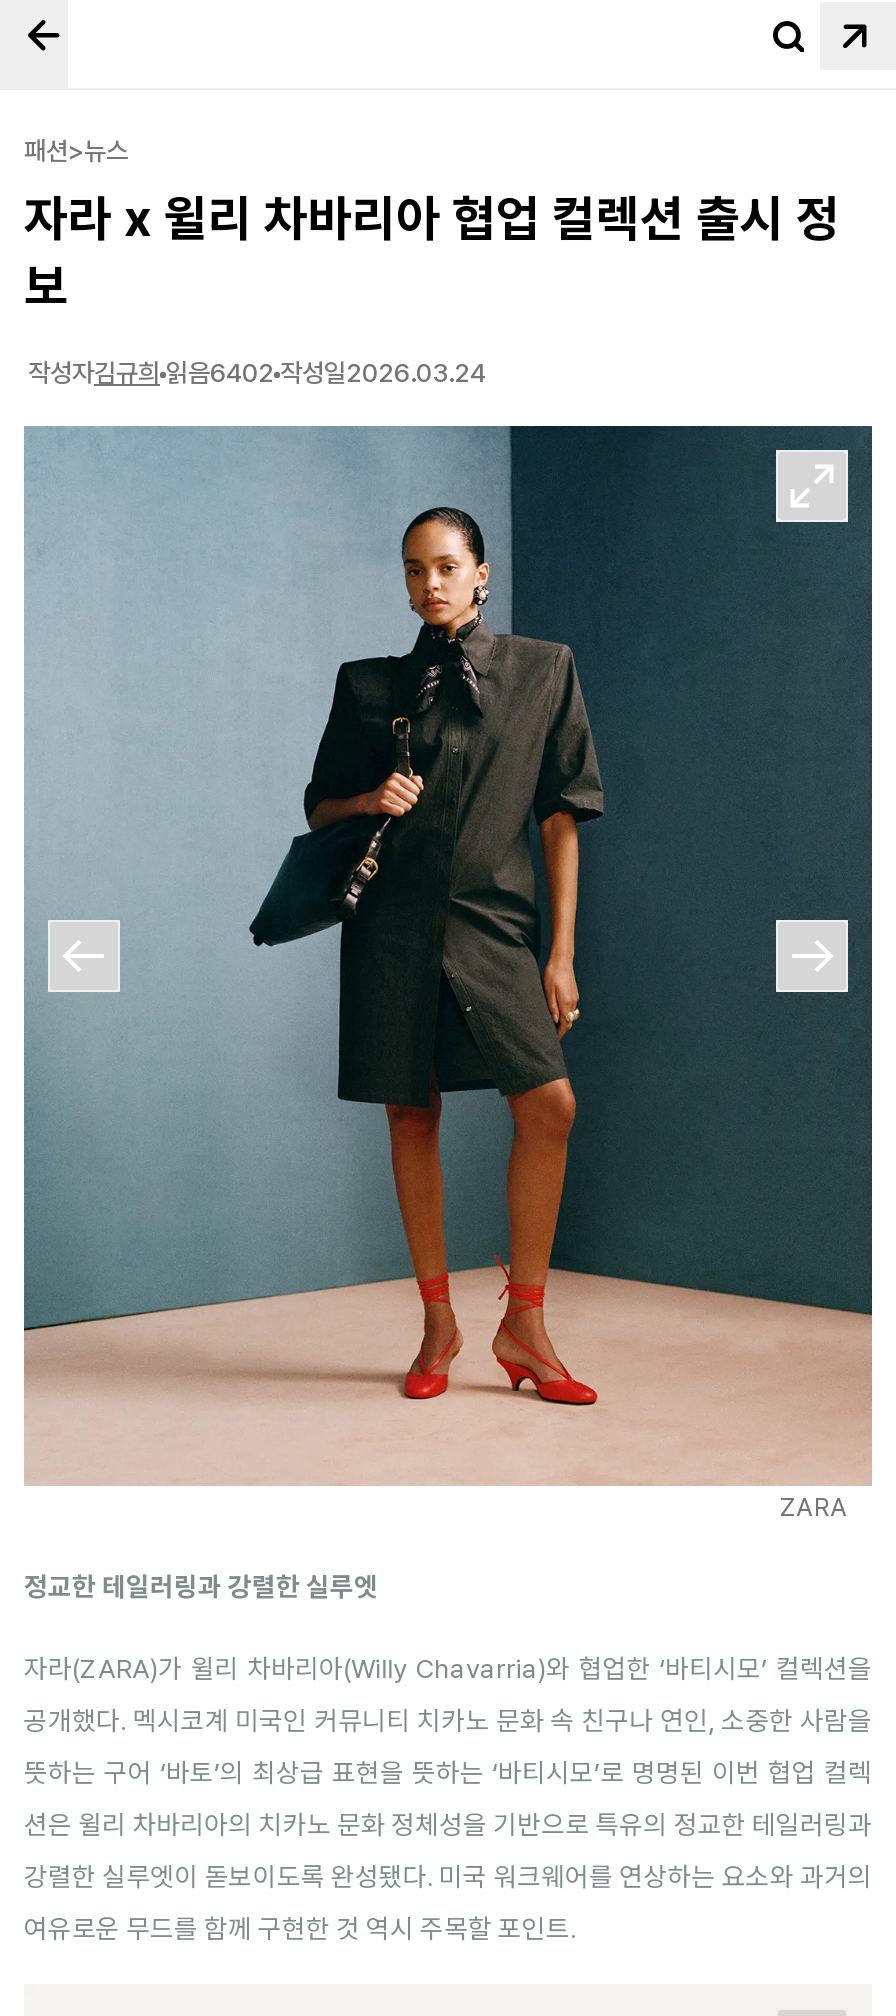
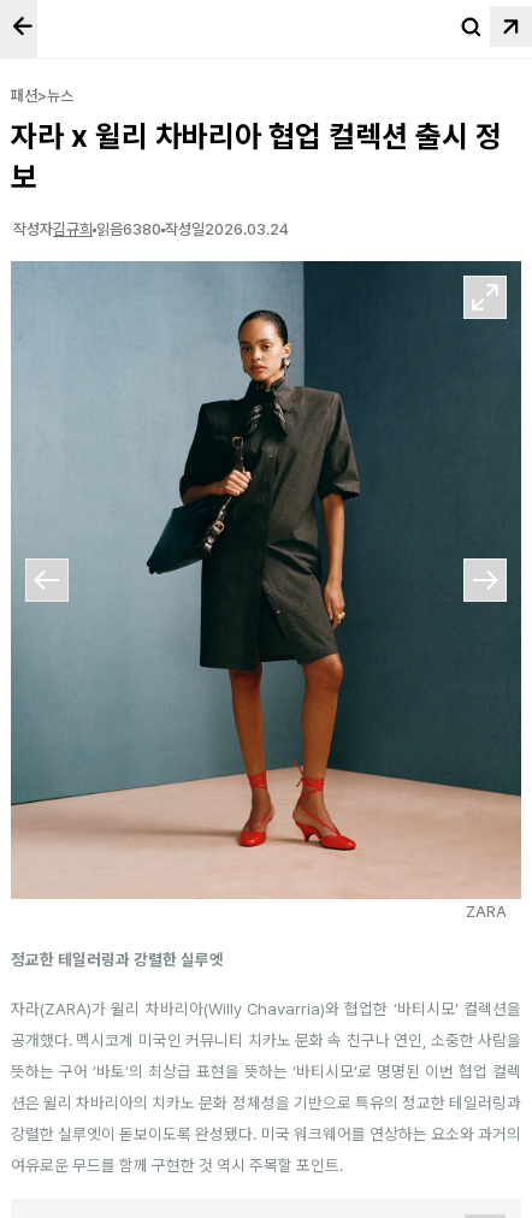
- 작성자김규희 읽음6402 작성일2026.03.24
+ 작성자김규희 읽음6380 작성일2026.03.24
